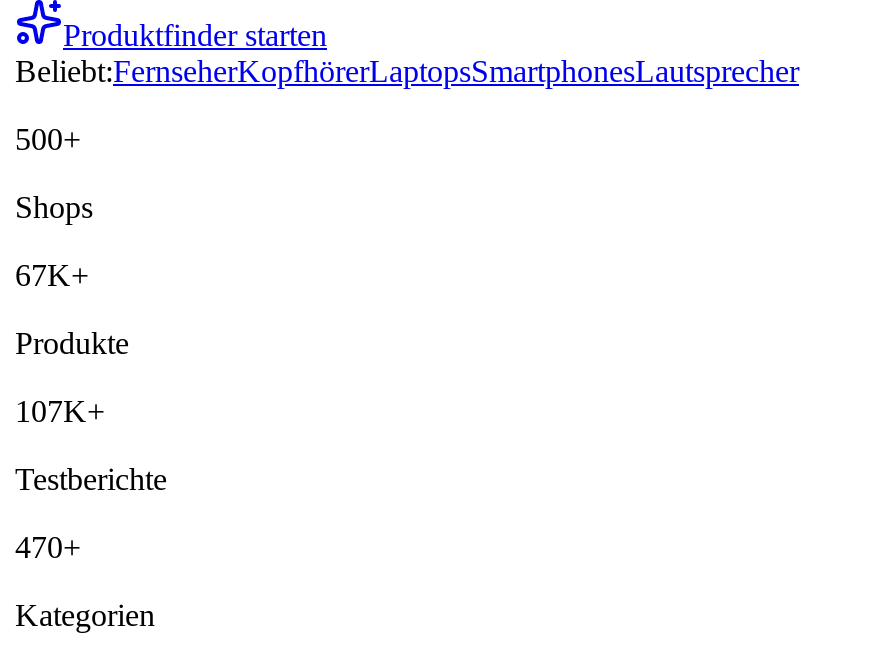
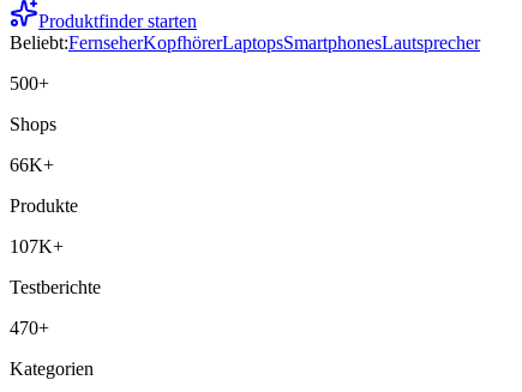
- 67K+
+ 66K+
